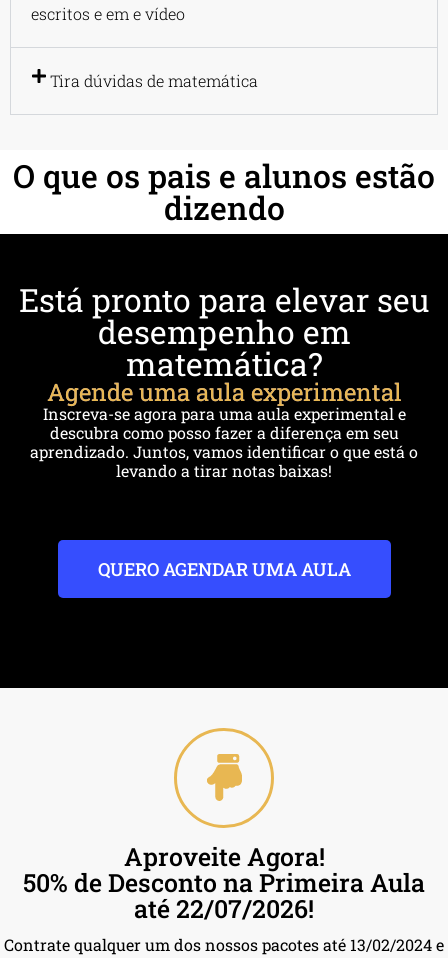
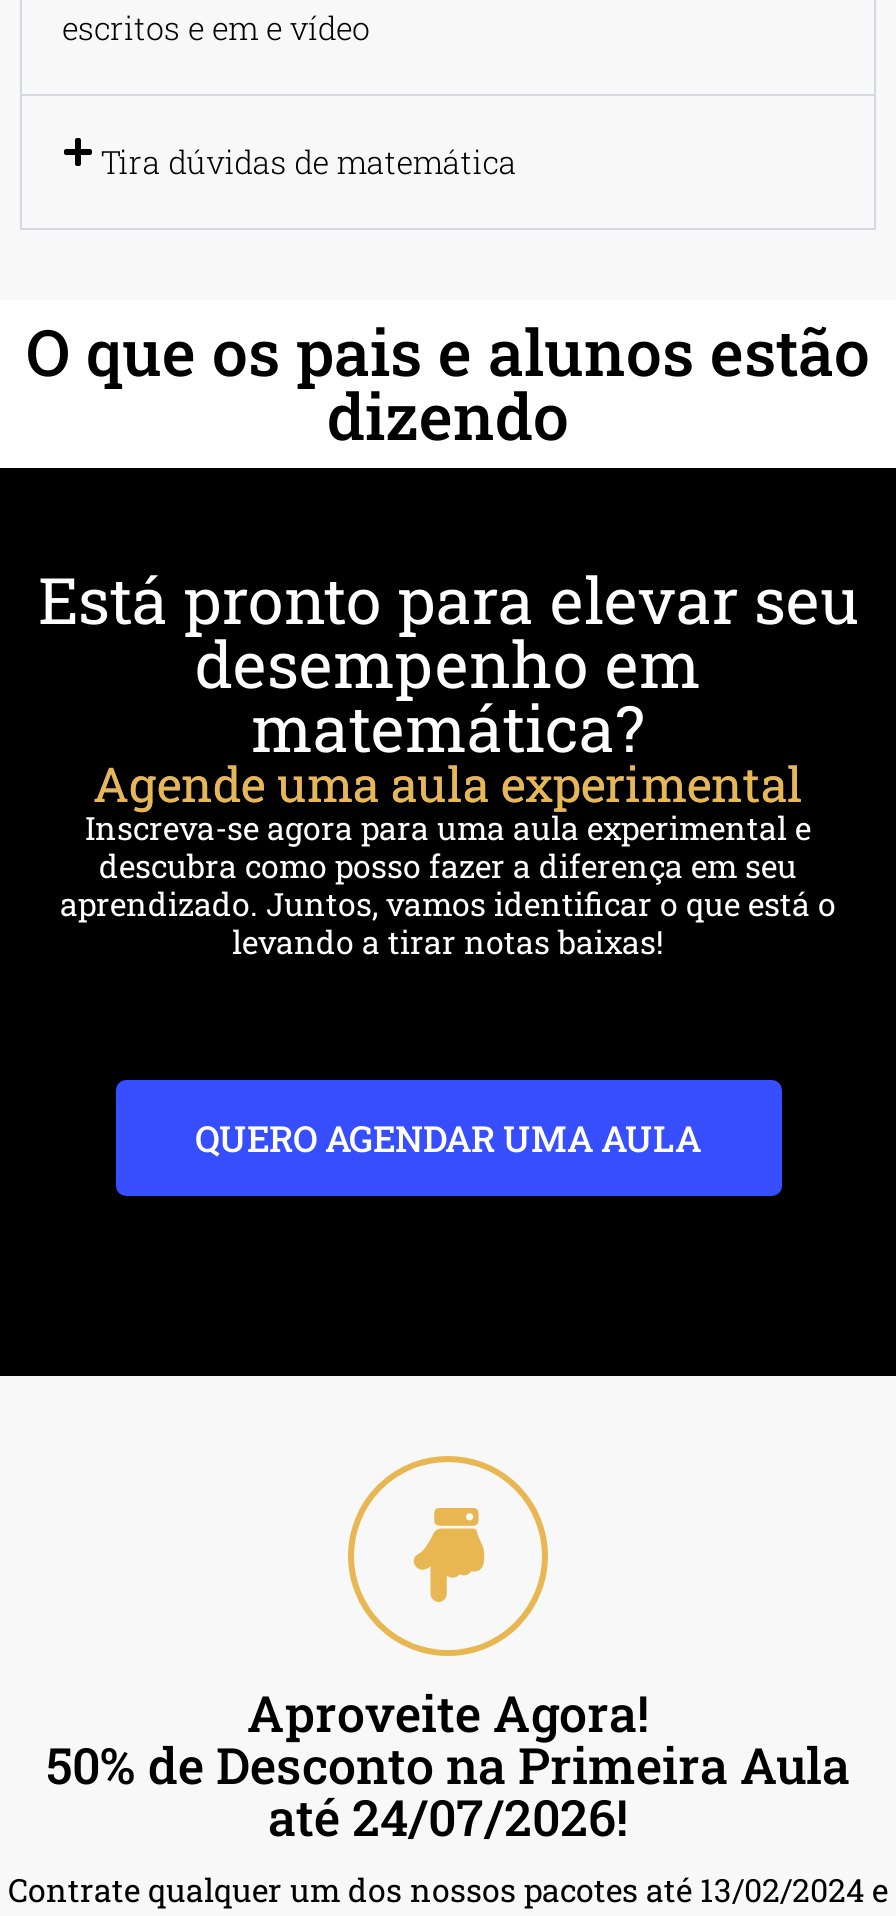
- até 22/07/2026!
+ até 24/07/2026!
